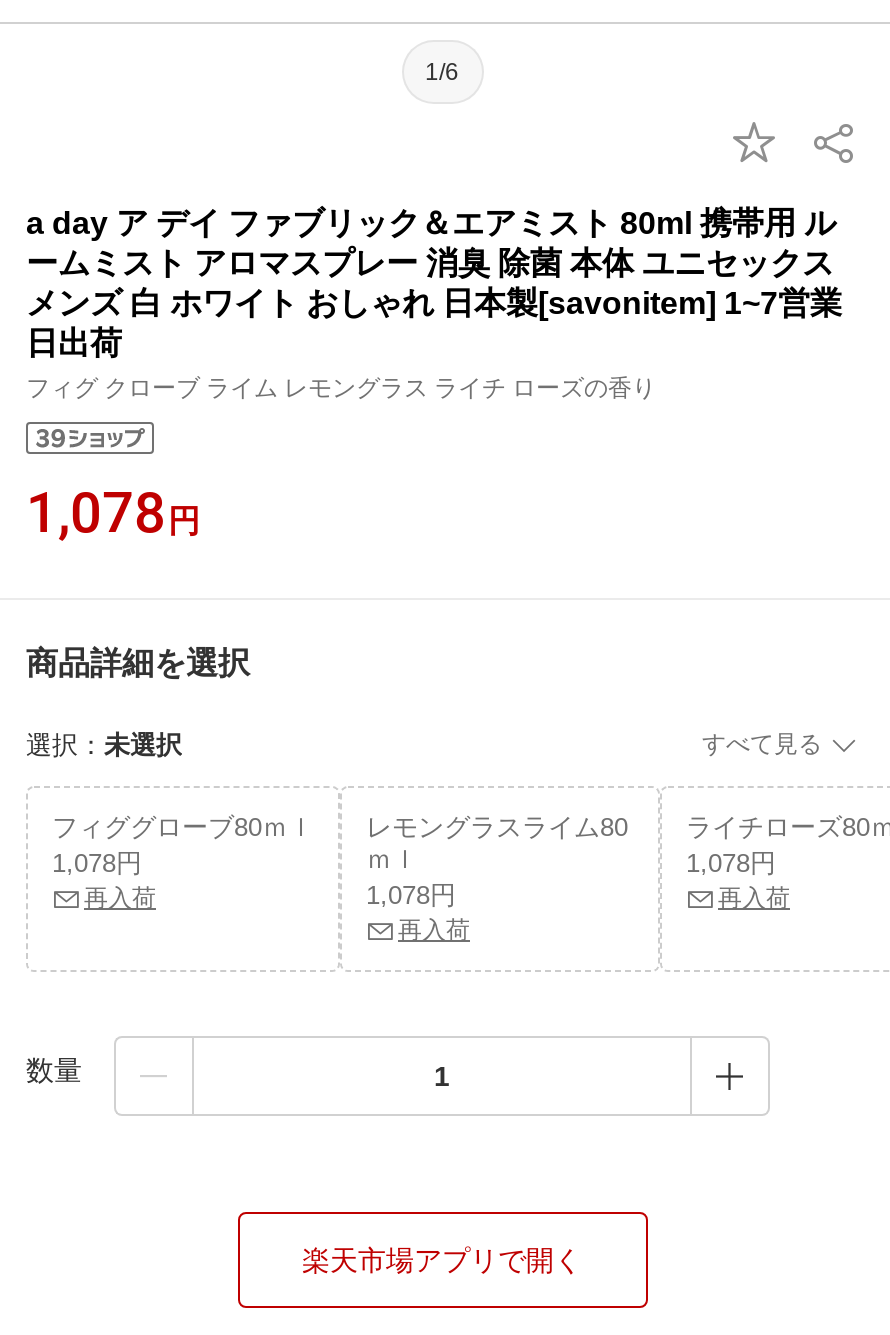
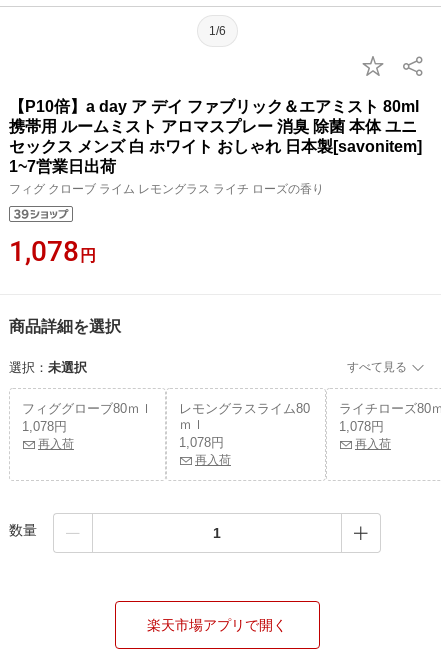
- a day ア デイ ファブリック＆エアミスト 80ml 携帯用 ル
- ームミスト アロマスプレー 消臭 除菌 本体 ユニセックス
- メンズ 白 ホワイト おしゃれ 日本製[savonitem] 1~7営業
- 日出荷
+ 【P10倍】a day ア デイ ファブリック＆エアミスト 80ml
+ 携帯用 ルームミスト アロマスプレー 消臭 除菌 本体 ユニ
+ セックス メンズ 白 ホワイト おしゃれ 日本製[savonitem]
+ 1~7営業日出荷
